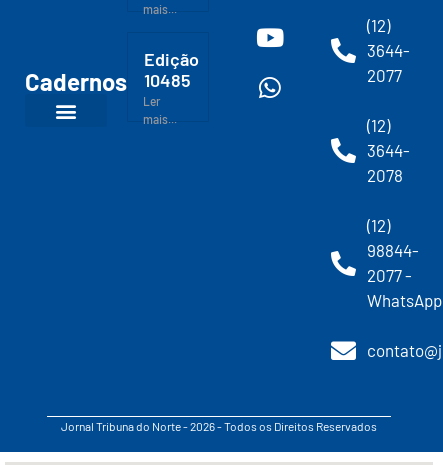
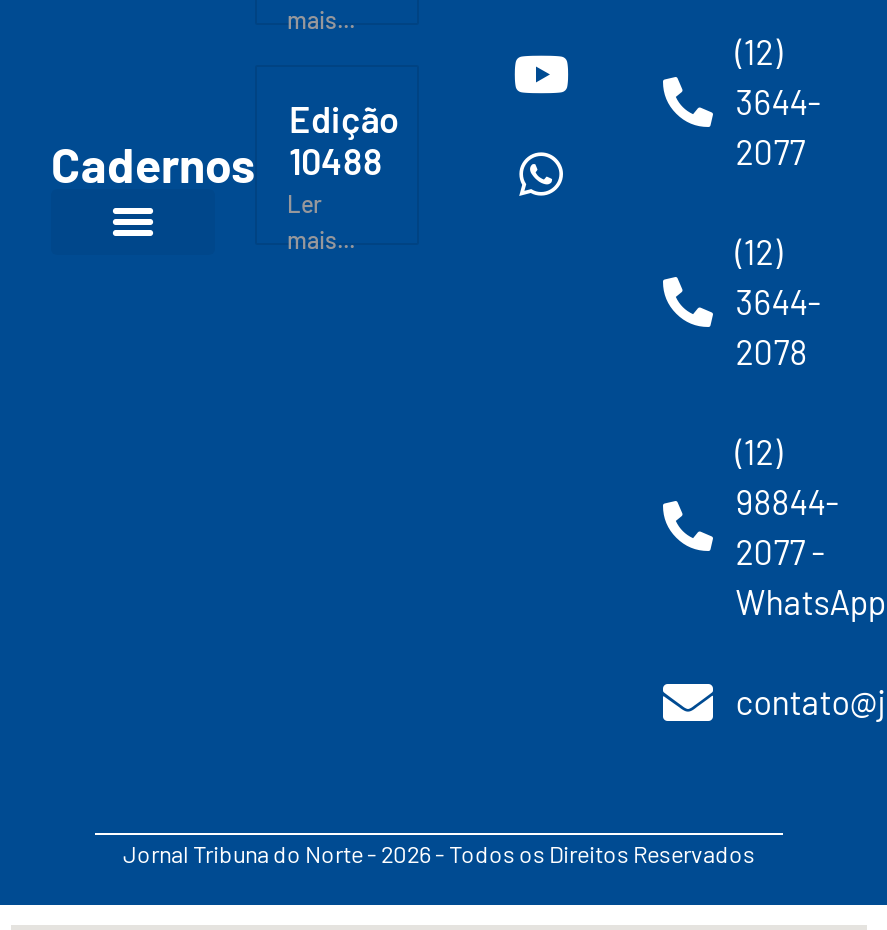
- Cadernos 10485
+ Cadernos 10488
